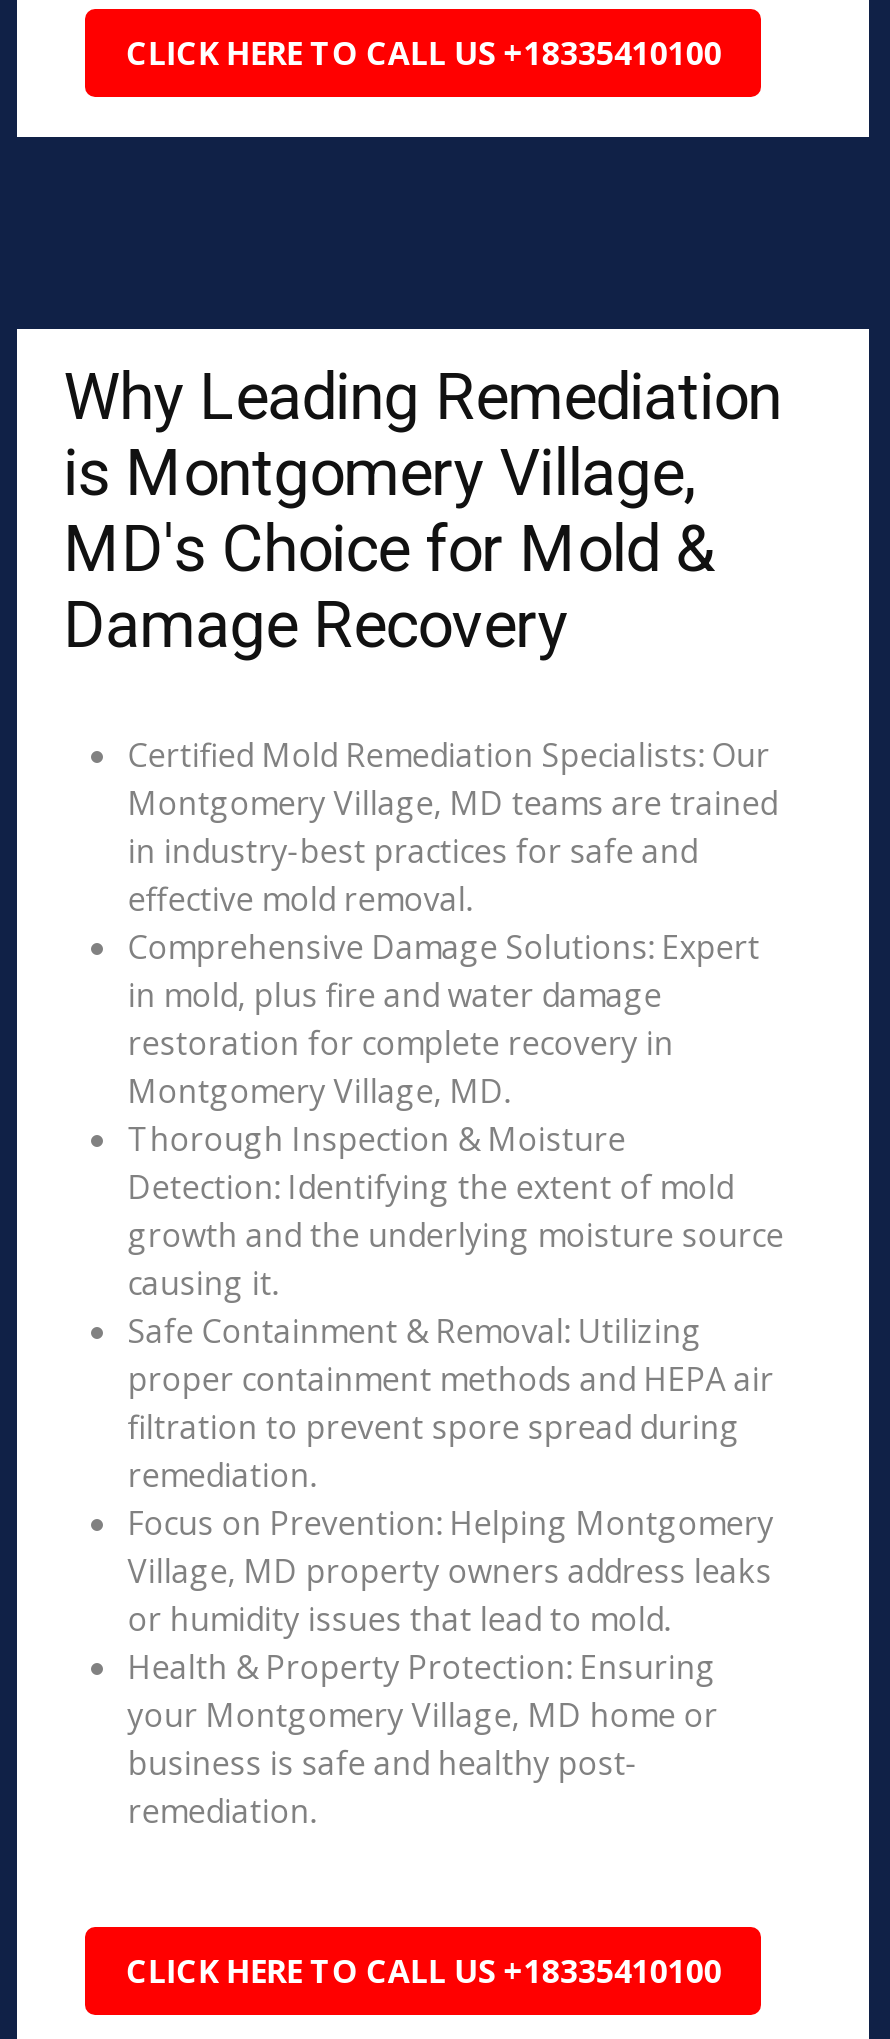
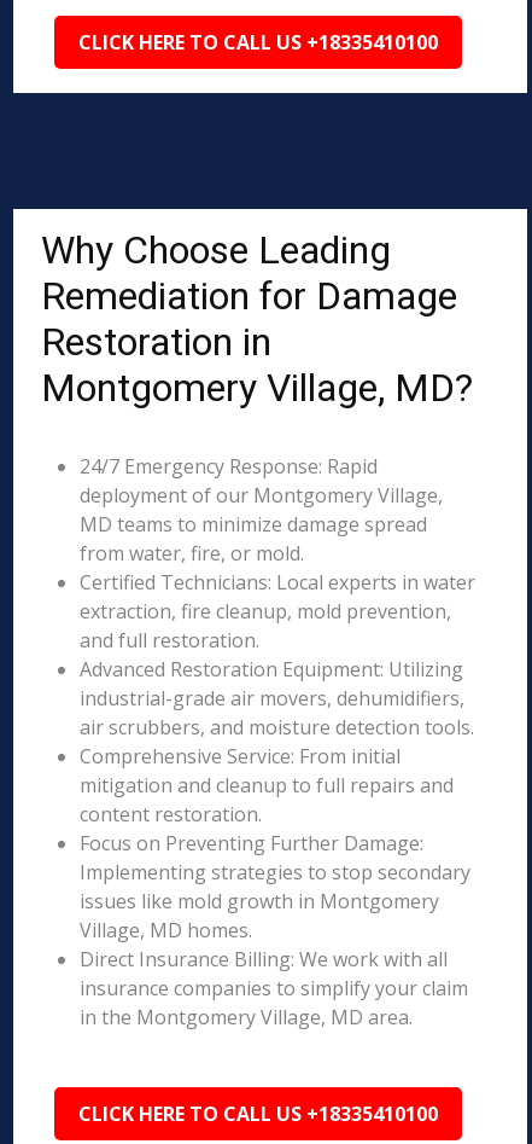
- Why Leading Remediation
- is Montgomery Village,
- MD's Choice for Mold &
- Damage Recovery
+ Why Choose Leading
+ Remediation for Damage
+ Restoration in
+ Montgomery Village, MD?

- Certified Mold Remediation Specialists: Our
- Montgomery Village, MD teams are trained
- in industry-best practices for safe and
- effective mold removal.
- Comprehensive Damage Solutions: Expert
- in mold, plus fire and water damage
- restoration for complete recovery in
- Montgomery Village, MD.
- Thorough Inspection & Moisture
- Detection: Identifying the extent of mold
- growth and the underlying moisture source
- causing it.
- Safe Containment & Removal: Utilizing
- proper containment methods and HEPA air
- filtration to prevent spore spread during
- remediation.
- Focus on Prevention: Helping Montgomery
- Village, MD property owners address leaks
- or humidity issues that lead to mold.
- Health & Property Protection: Ensuring
- your Montgomery Village, MD home or
- business is safe and healthy post-
- remediation.
+ 24/7 Emergency Response: Rapid
+ deployment of our Montgomery Village,
+ MD teams to minimize damage spread
+ from water, fire, or mold.
+ Certified Technicians: Local experts in water
+ extraction, fire cleanup, mold prevention,
+ and full restoration.
+ Advanced Restoration Equipment: Utilizing
+ industrial-grade air movers, dehumidifiers,
+ air scrubbers, and moisture detection tools.
+ Comprehensive Service: From initial
+ mitigation and cleanup to full repairs and
+ content restoration.
+ Focus on Preventing Further Damage:
+ Implementing strategies to stop secondary
+ issues like mold growth in Montgomery
+ Village, MD homes.
+ Direct Insurance Billing: We work with all
+ insurance companies to simplify your claim
+ in the Montgomery Village, MD area.
